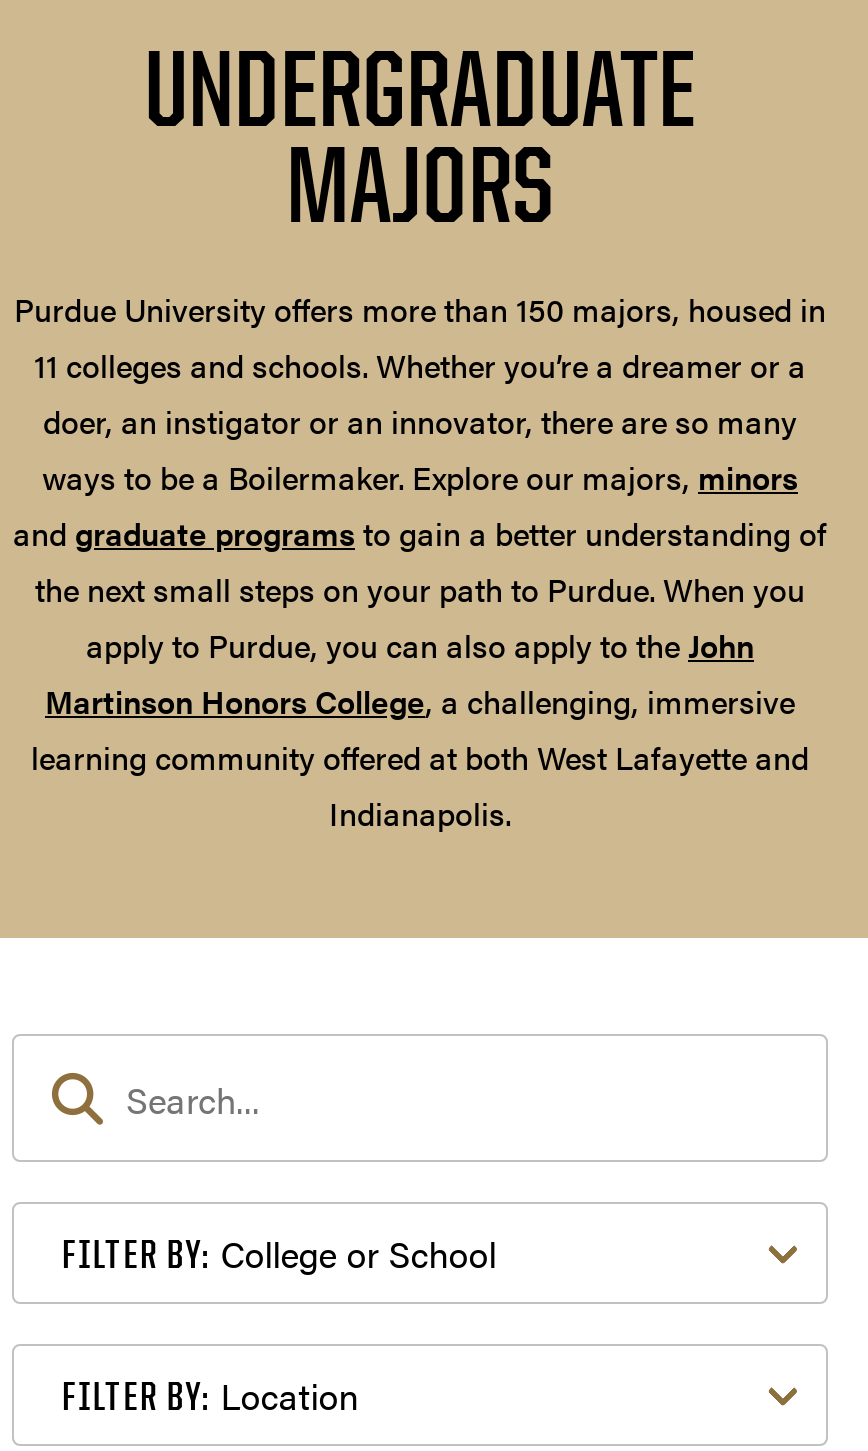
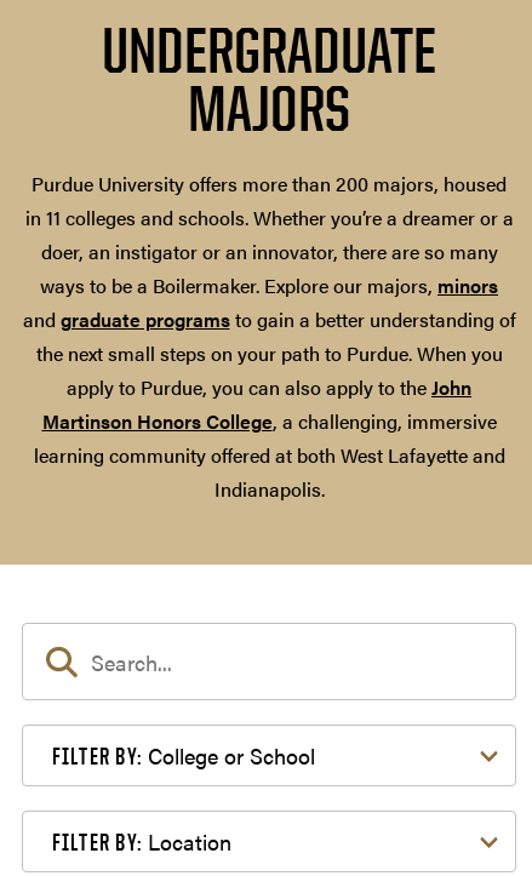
- Purdue University offers more than 150 majors, housed in
- 11 colleges and schools. Whether you’re a dreamer or a
+ Purdue University offers more than 200 majors, housed
+ in 11 colleges and schools. Whether you’re a dreamer or a
